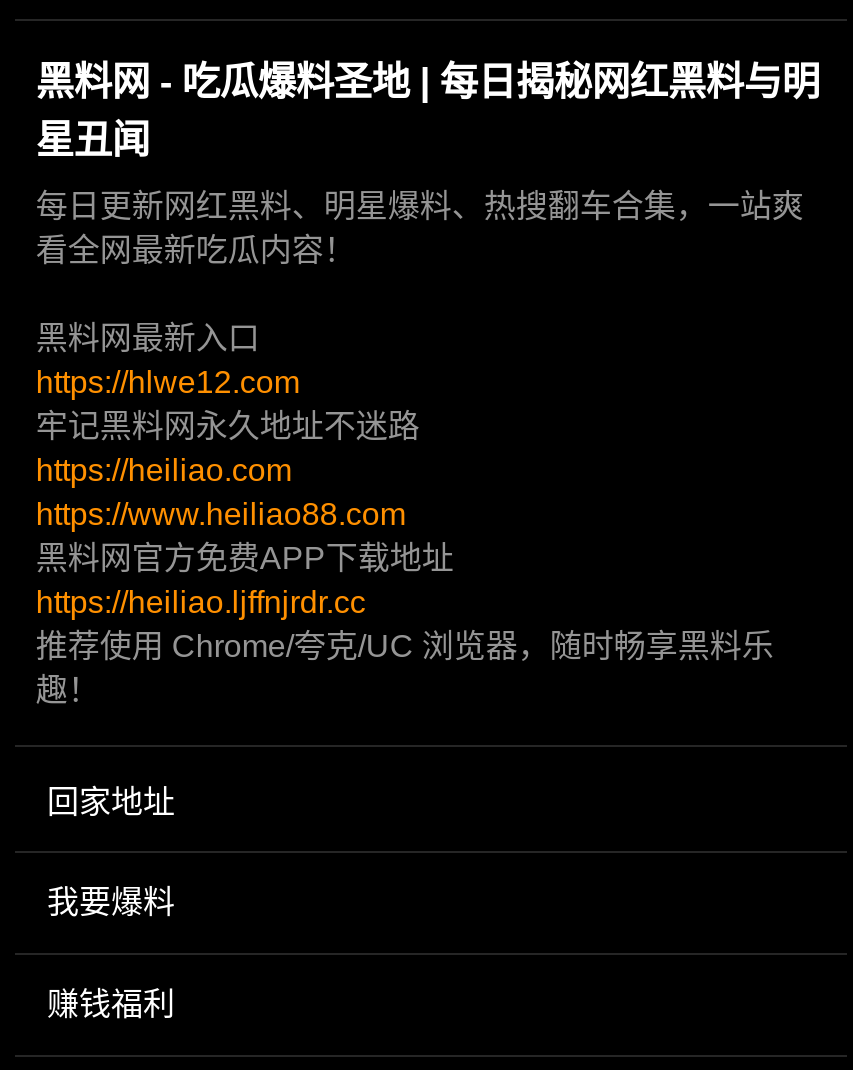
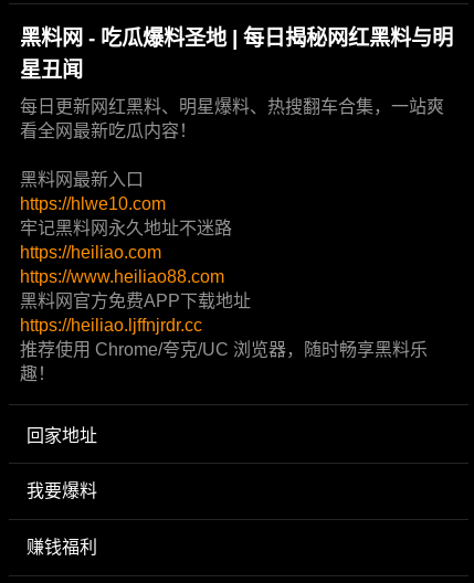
- https://hlwe12.com
+ https://hlwe10.com
